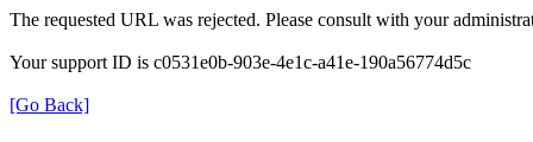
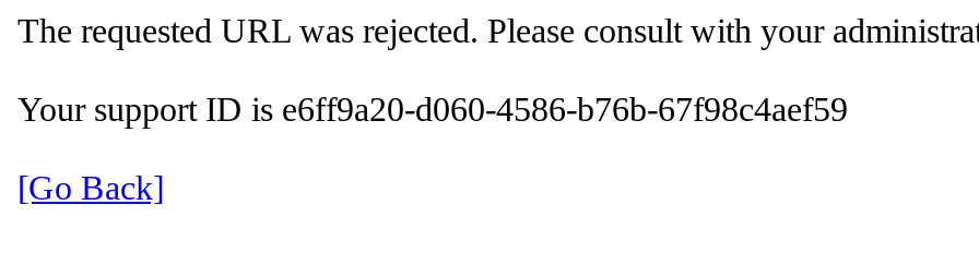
- Your support ID is c0531e0b-903e-4e1c-a41e-190a56774d5c
+ Your support ID is e6ff9a20-d060-4586-b76b-67f98c4aef59
